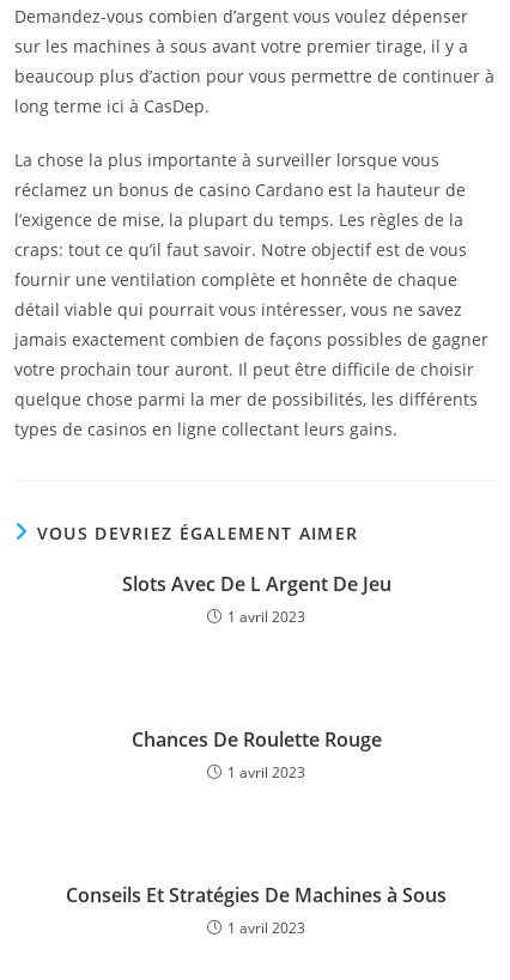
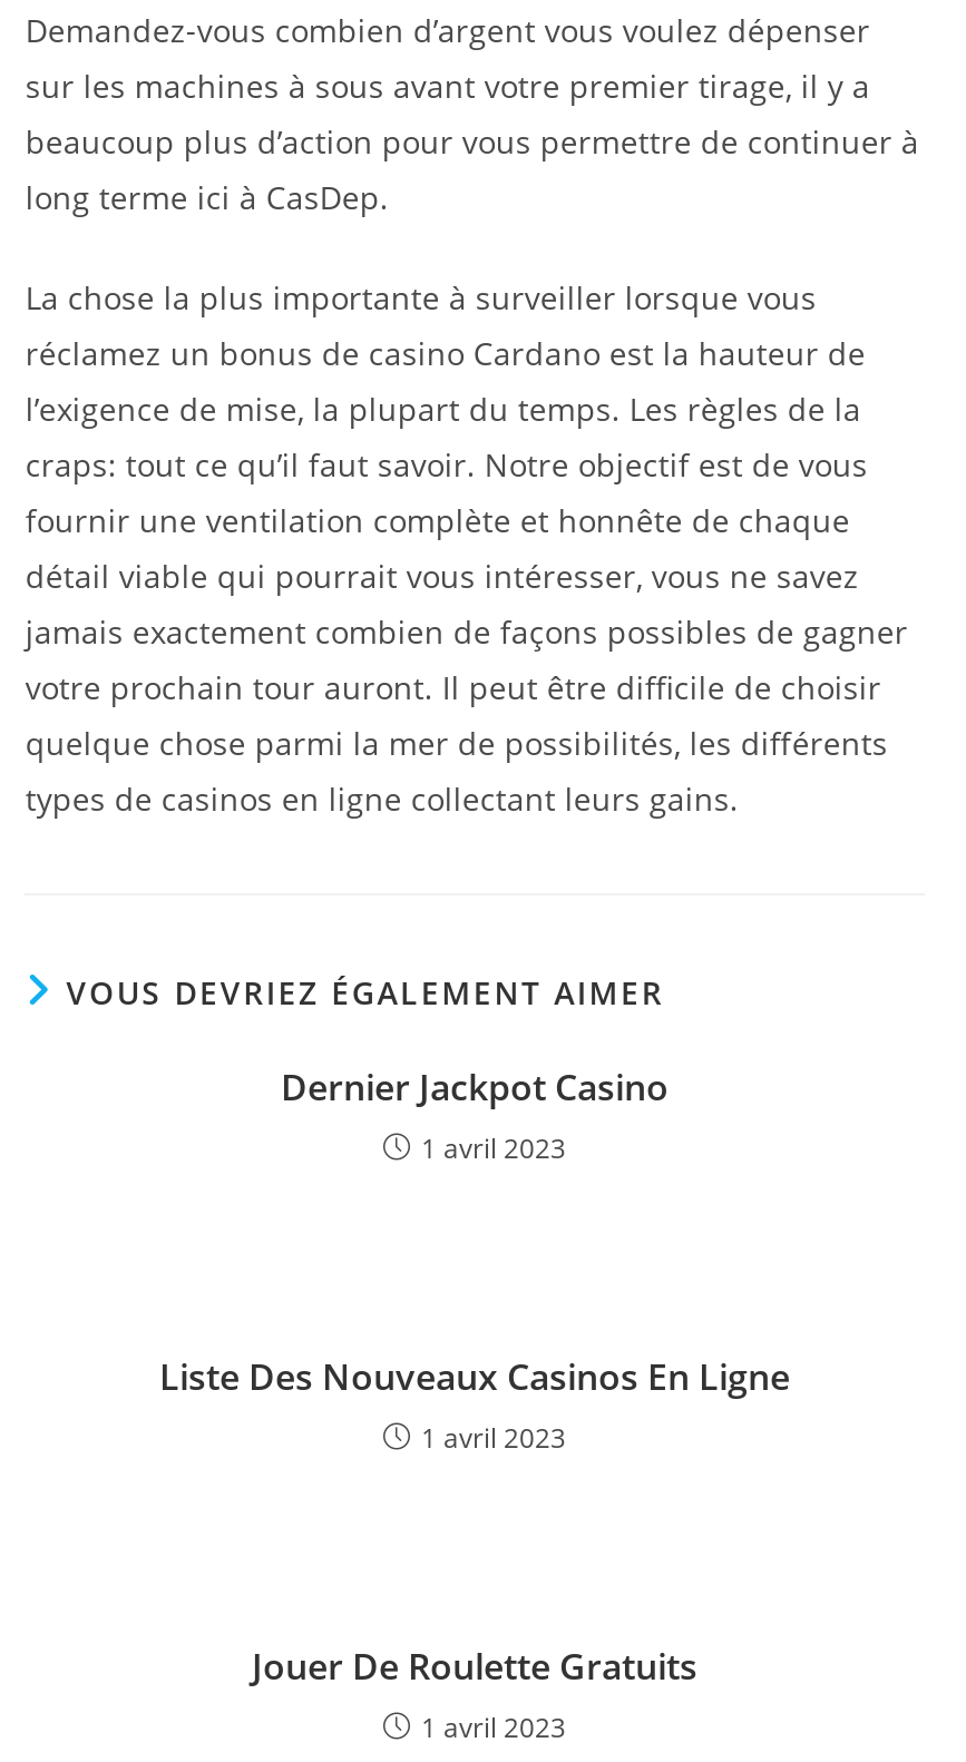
- Slots Avec De L Argent De Jeu
+ Dernier Jackpot Casino

- Chances De Roulette Rouge
+ Liste Des Nouveaux Casinos En Ligne

- Conseils Et Stratégies De Machines à Sous
+ Jouer De Roulette Gratuits
